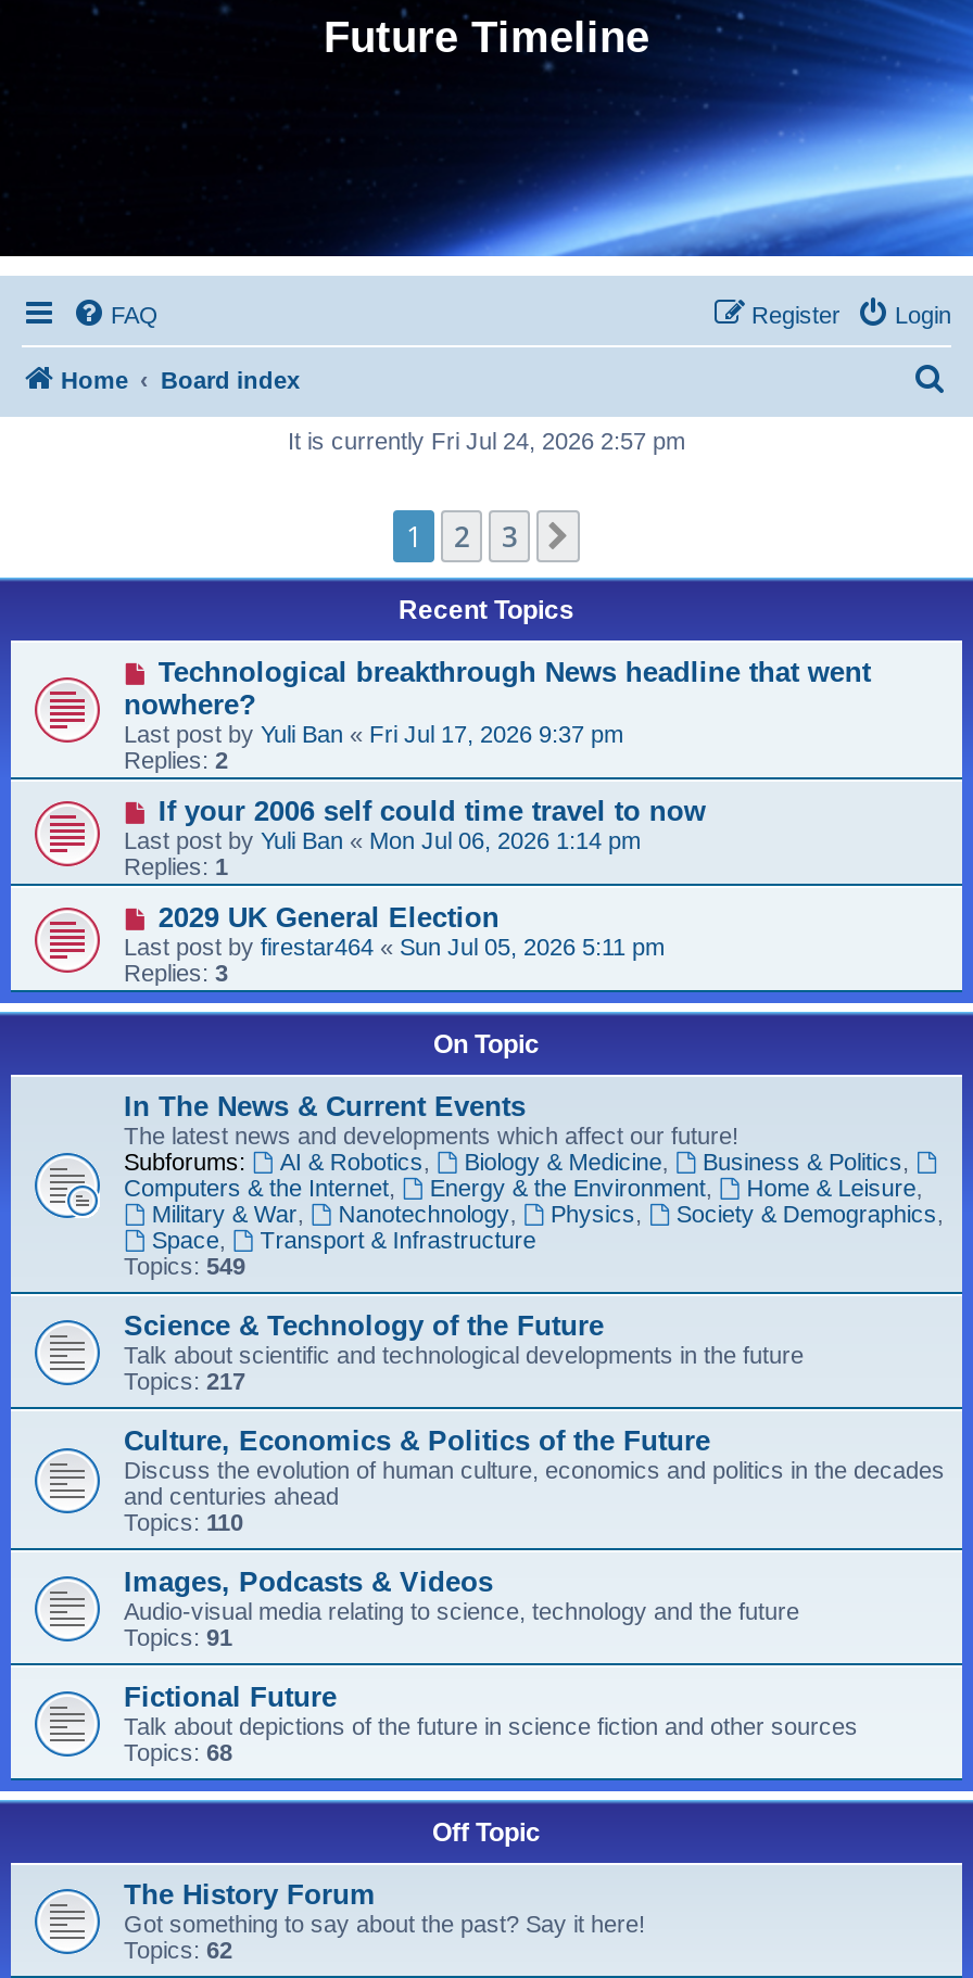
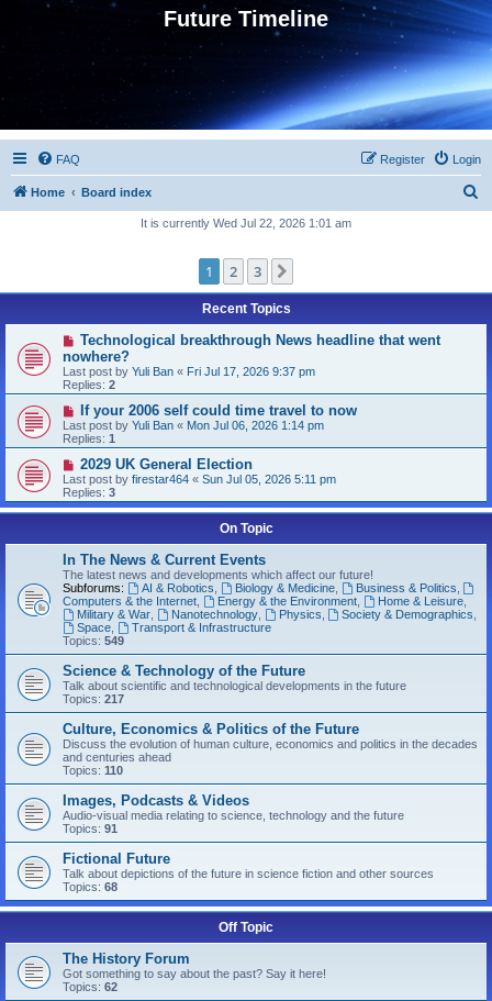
- It is currently Fri Jul 24, 2026 2:57 pm
+ It is currently Wed Jul 22, 2026 1:01 am
